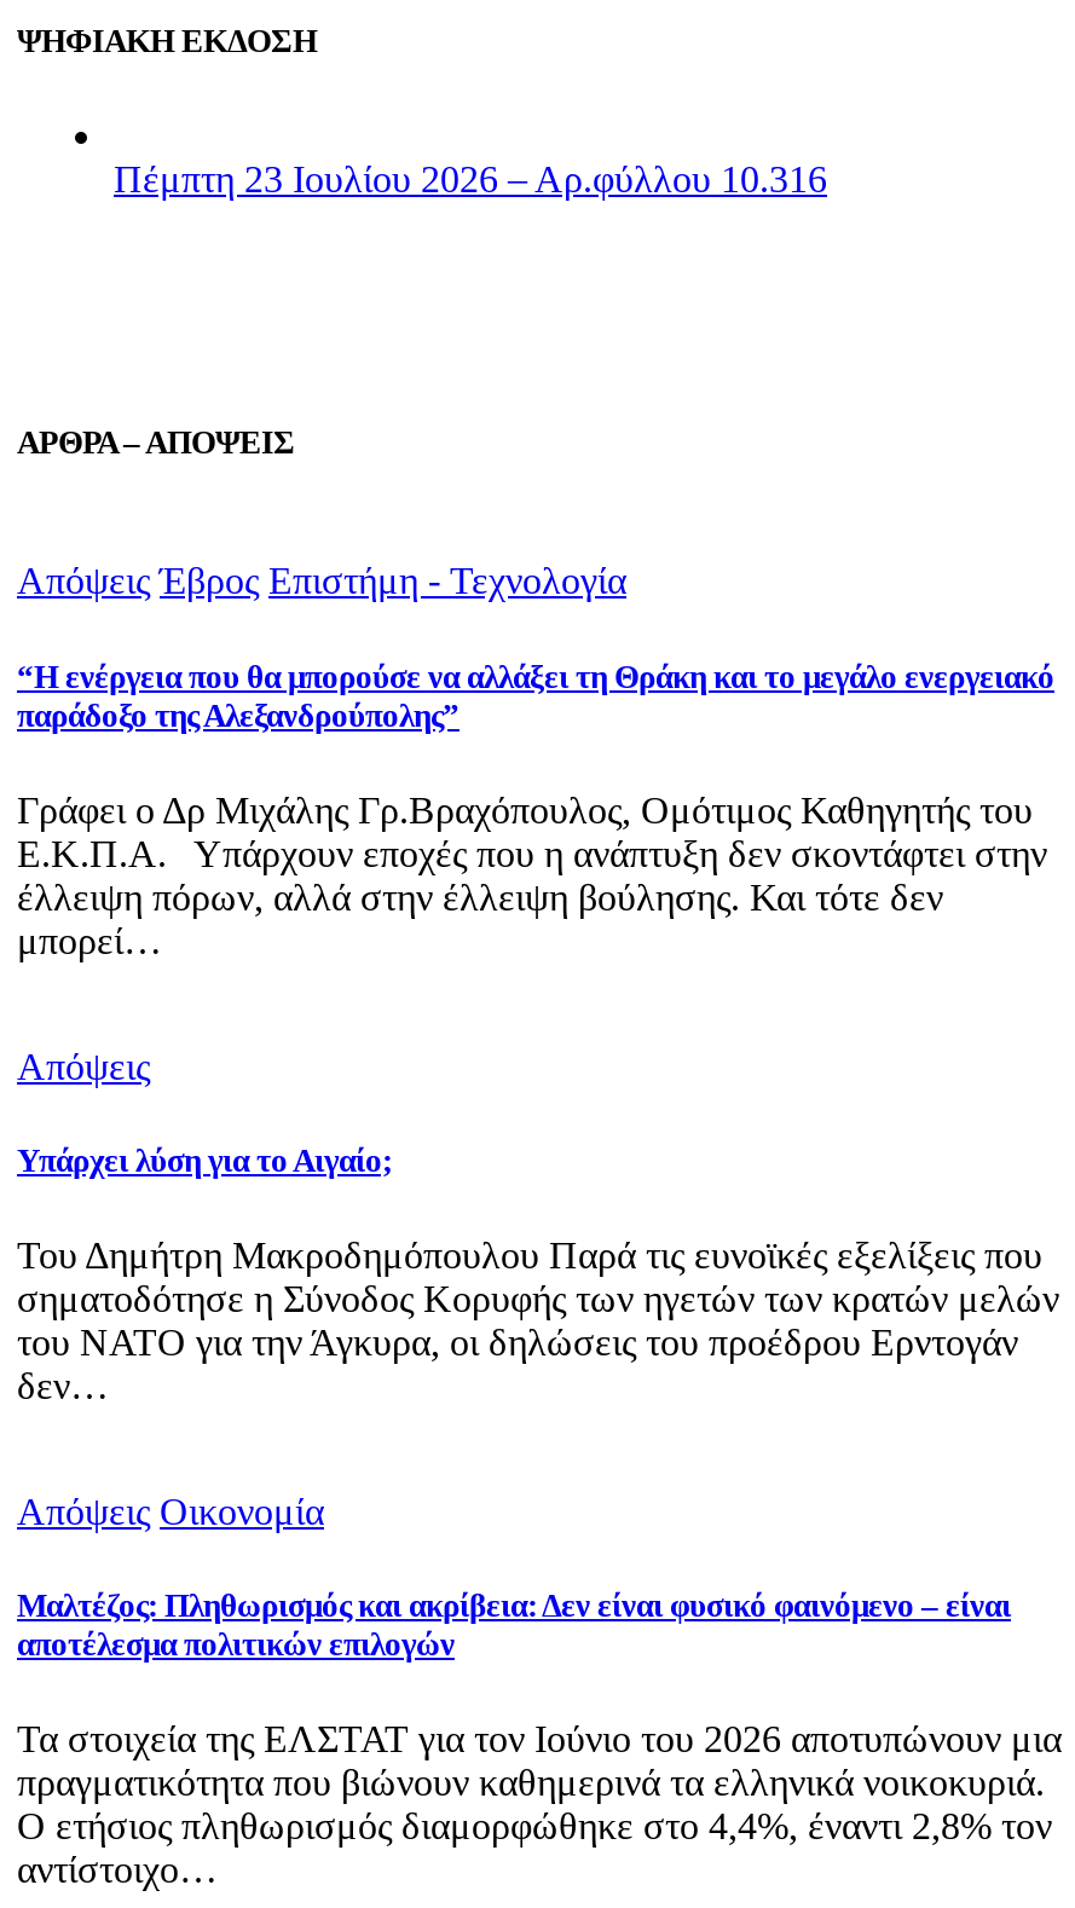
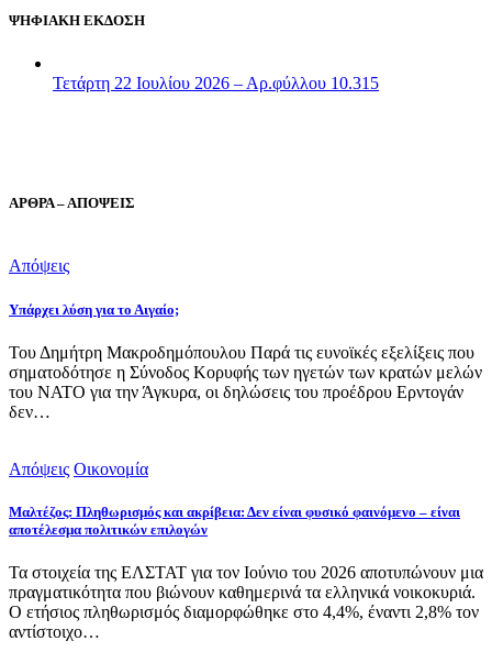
- Πέμπτη 23 Ιουλίου 2026 – Αρ.φύλλου 10.316
+ Τετάρτη 22 Ιουλίου 2026 – Αρ.φύλλου 10.315

- Απόψεις Έβρος Επιστήμη - Τεχνολογία
- “Η ενέργεια που θα μπορούσε να αλλάξει τη Θράκη και το μεγάλο ενεργειακό
- παράδοξο της Αλεξανδρούπολης”
- Γράφει ο Δρ Μιχάλης Γρ.Βραχόπουλος, Ομότιμος Καθηγητής του
- Ε.Κ.Π.Α. Υπάρχουν εποχές που η ανάπτυξη δεν σκοντάφτει στην
- έλλειψη πόρων, αλλά στην έλλειψη βούλησης. Και τότε δεν
- μπορεί…
